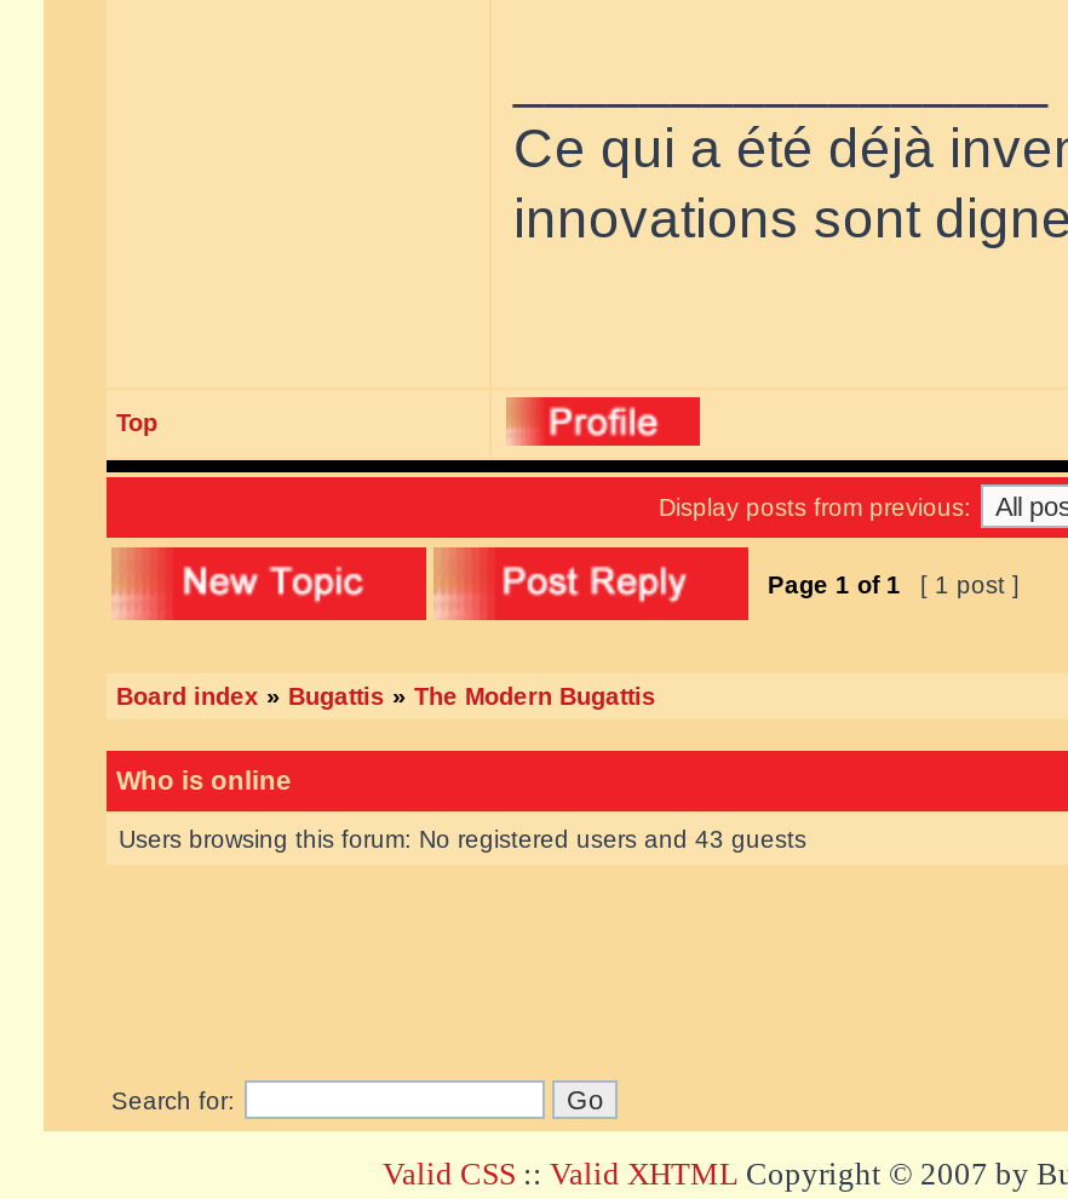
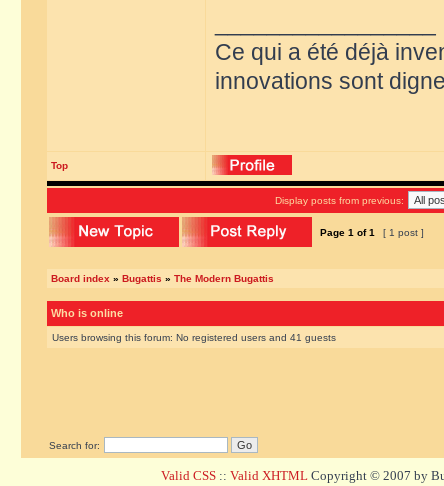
- Users browsing this forum: No registered users and 43 guests
+ Users browsing this forum: No registered users and 41 guests
